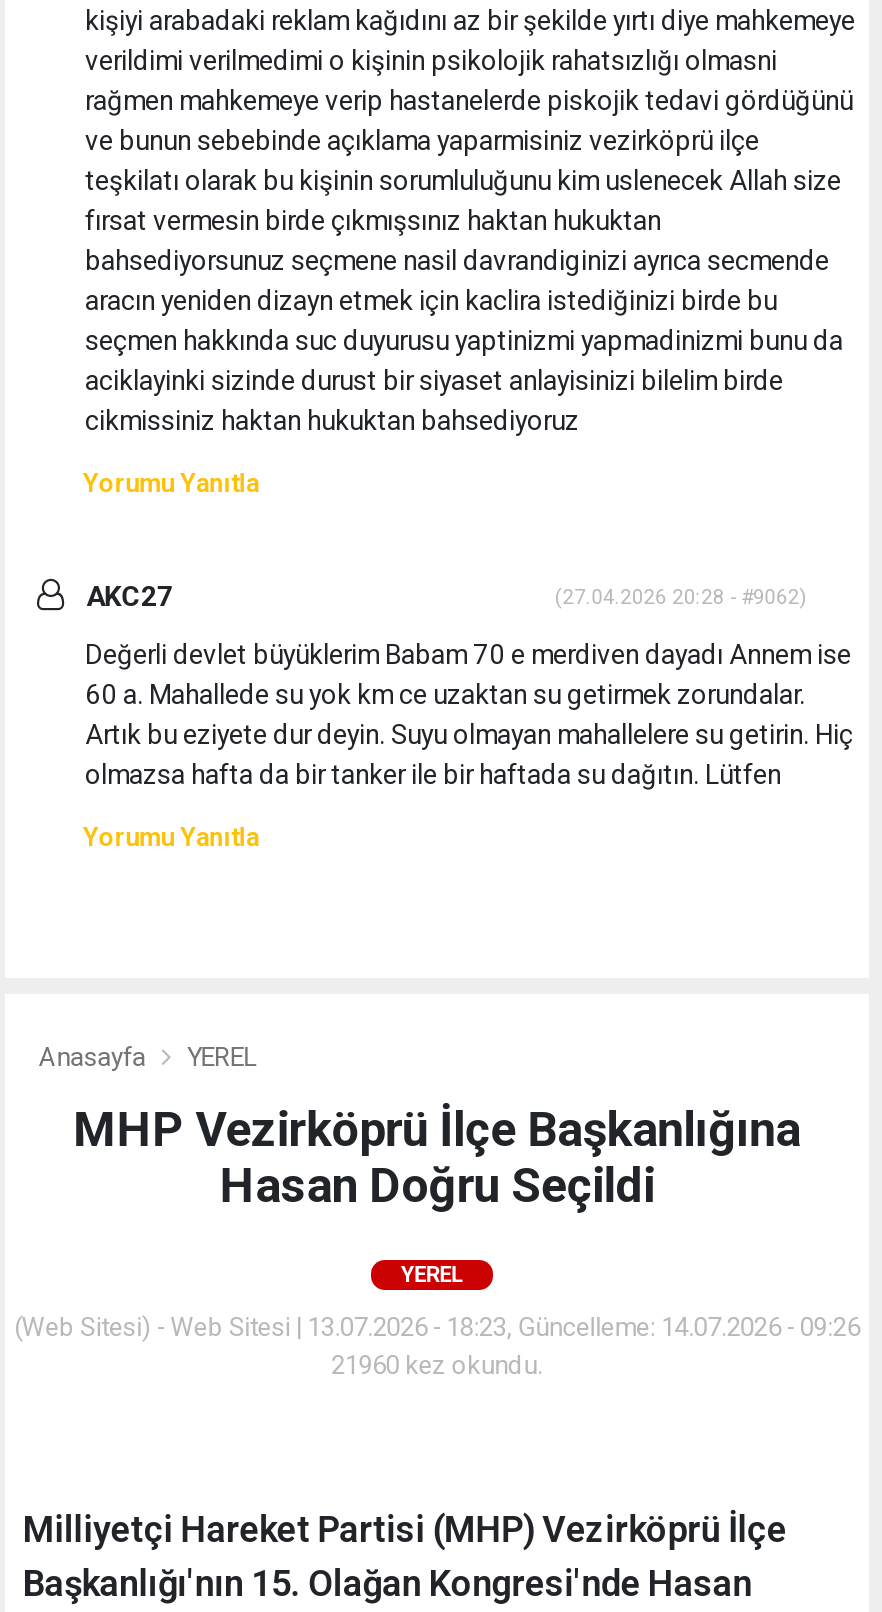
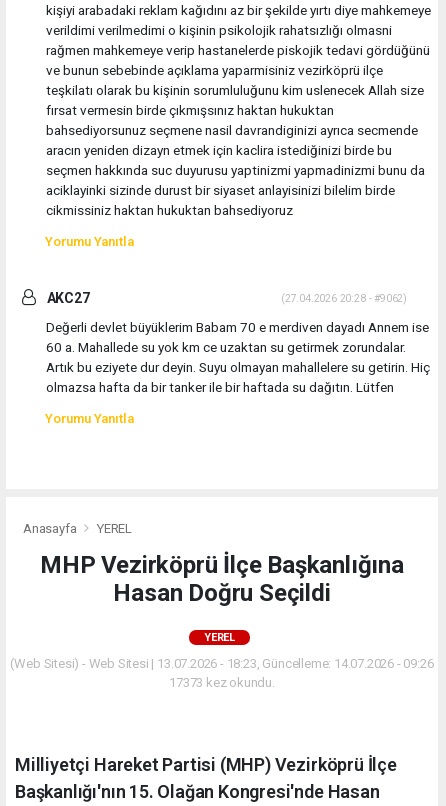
- 21960 kez okundu.
+ 17373 kez okundu.
